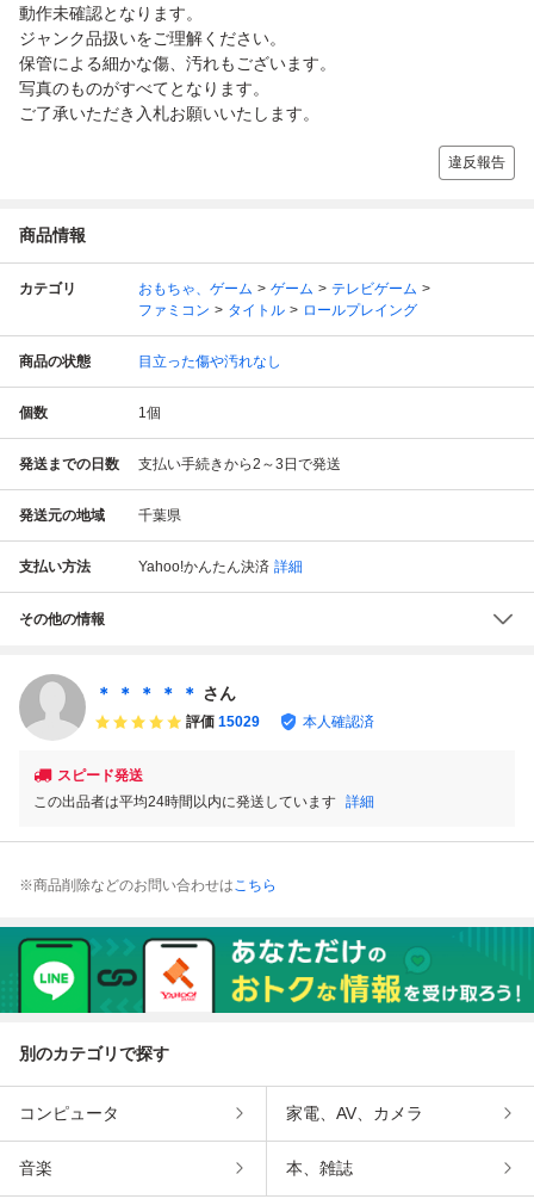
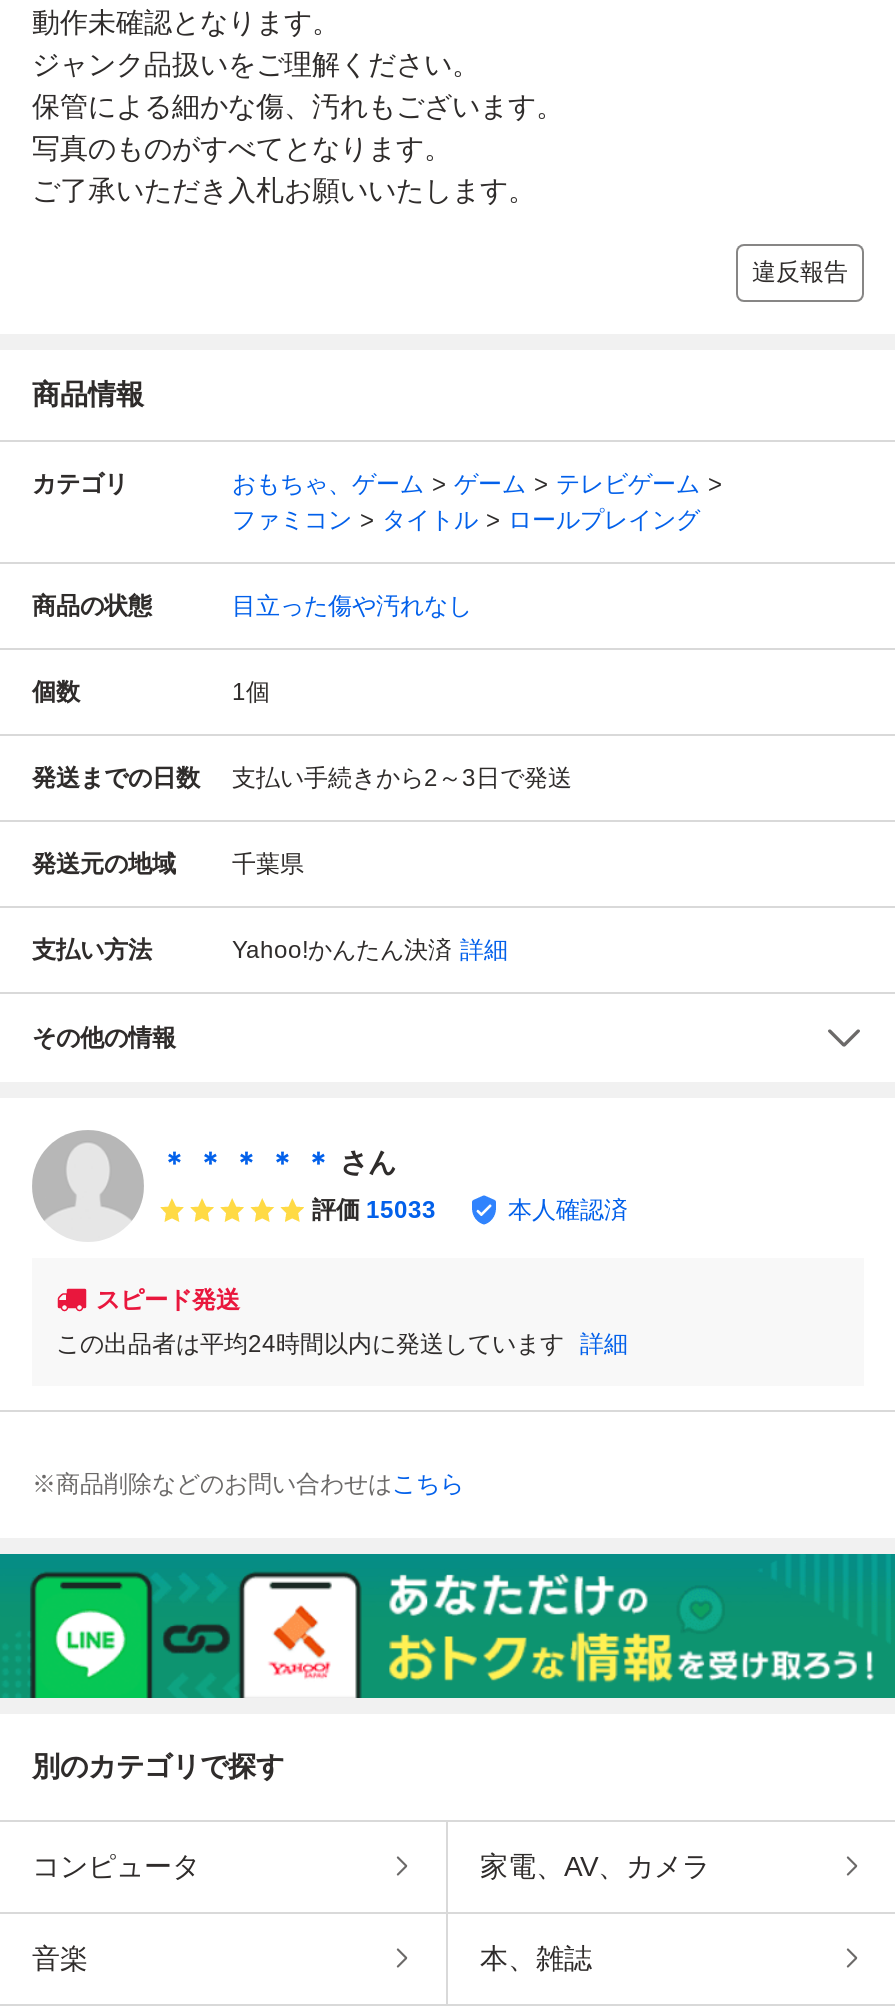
- 評価 15029
+ 評価 15033
